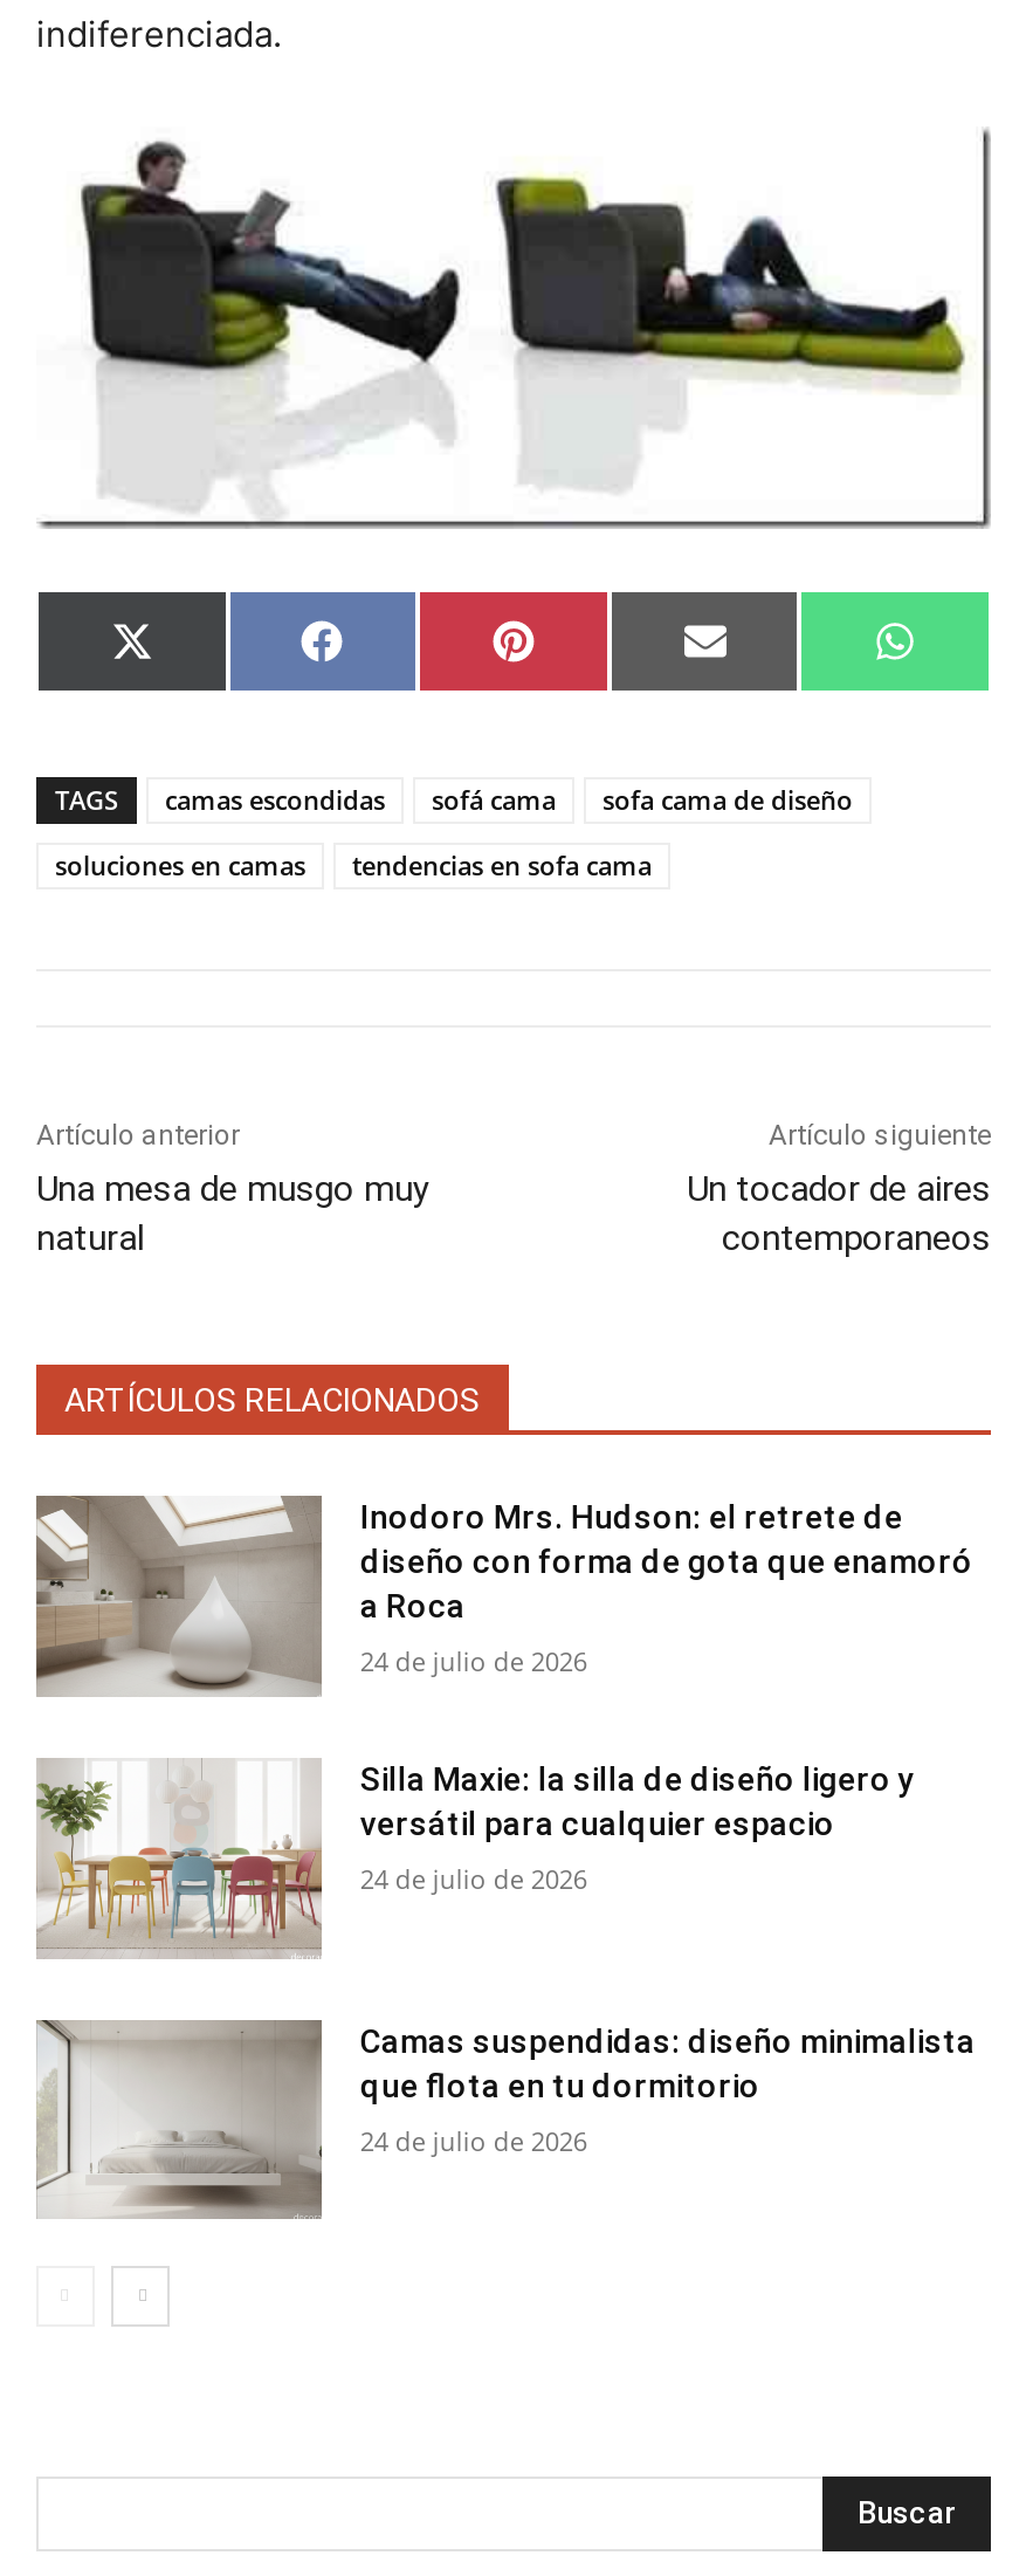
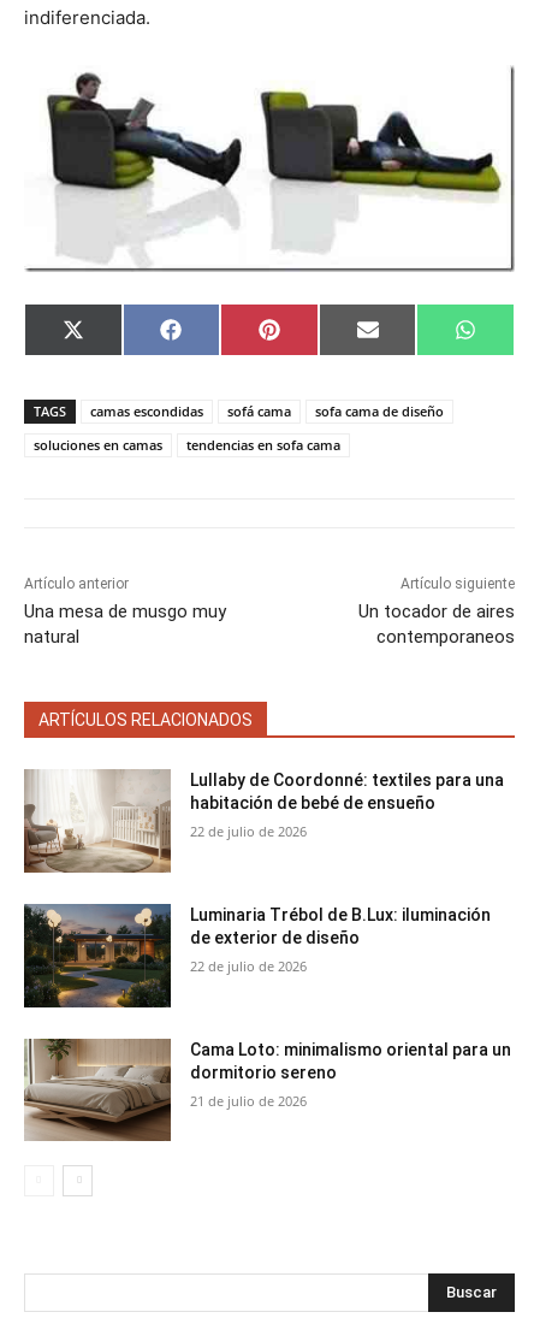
- [image]
- Inodoro Mrs. Hudson: el retrete de
- diseño con forma de gota que enamoró
- a Roca
+ [image]
+ Lullaby de Coordonné: textiles para una
+ habitación de bebé de ensueño

- 24 de julio de 2026
+ 22 de julio de 2026

- [image]
- Silla Maxie: la silla de diseño ligero y
- versátil para cualquier espacio
+ [image]
+ Luminaria Trébol de B.Lux: iluminación
+ de exterior de diseño

- 24 de julio de 2026
+ 22 de julio de 2026

- [image]
- Camas suspendidas: diseño minimalista
- que flota en tu dormitorio
+ [image]
+ Cama Loto: minimalismo oriental para un
+ dormitorio sereno

- 24 de julio de 2026
+ 21 de julio de 2026
